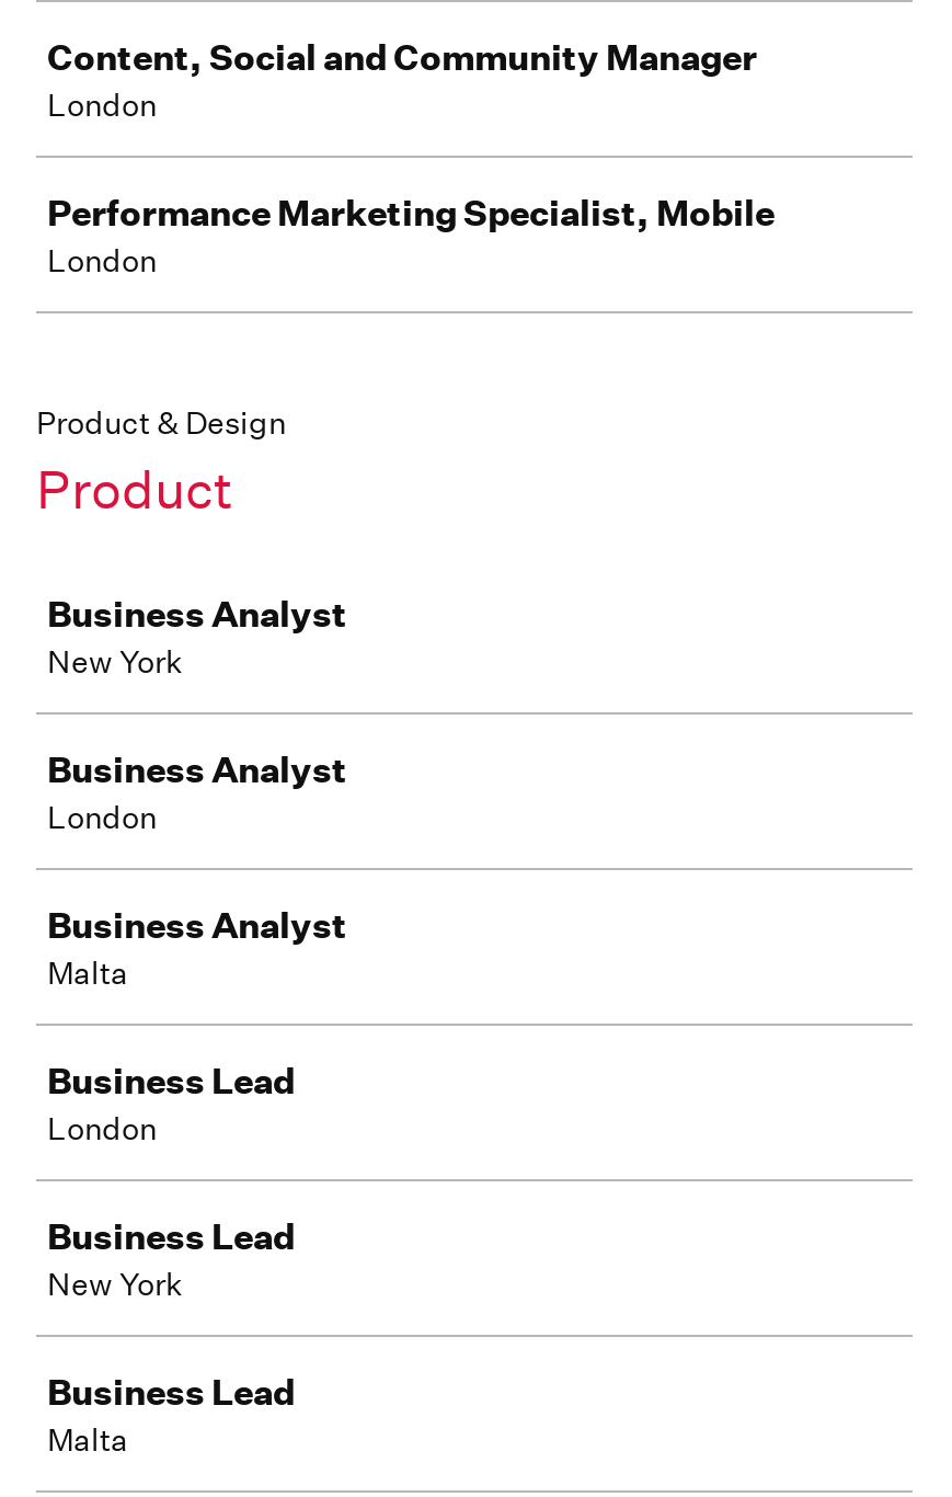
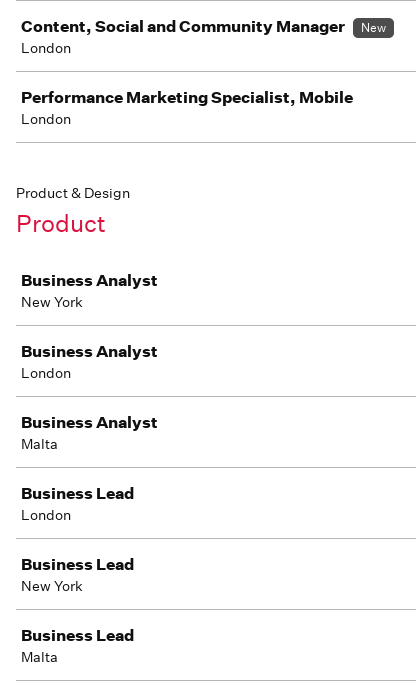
+ New
